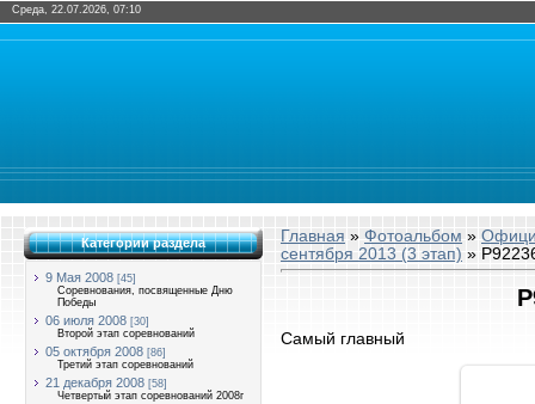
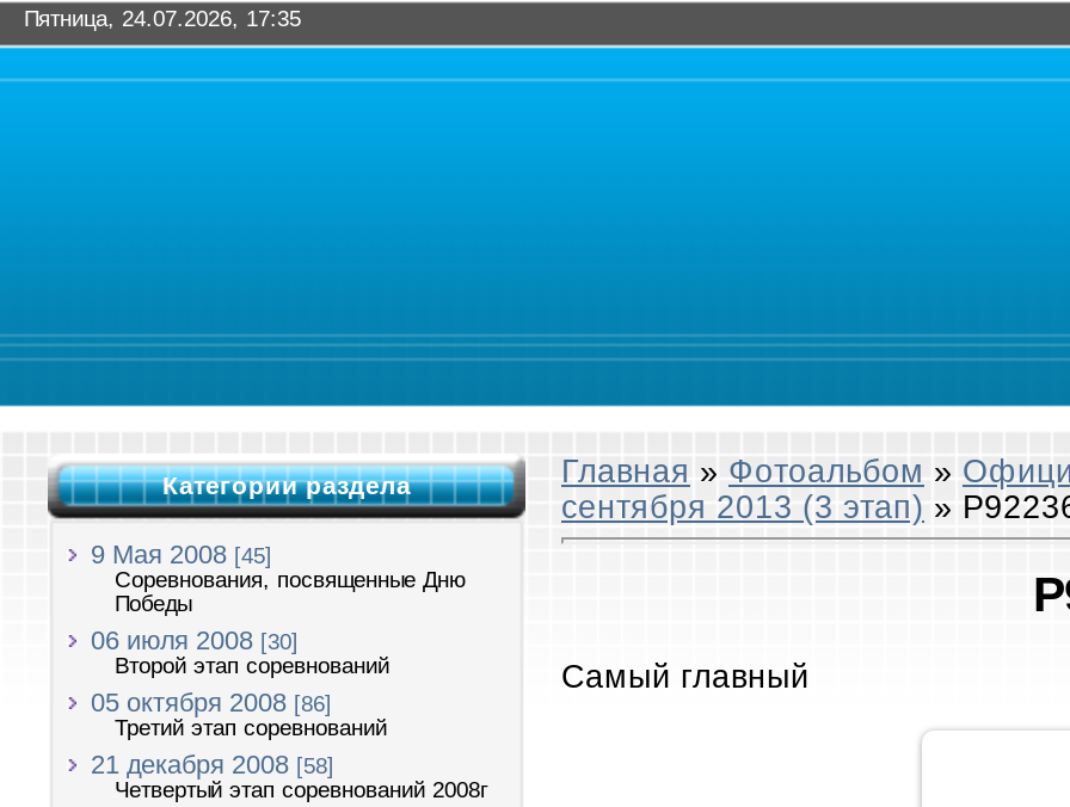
- Среда, 22.07.2026, 07:10
+ Пятница, 24.07.2026, 17:35
